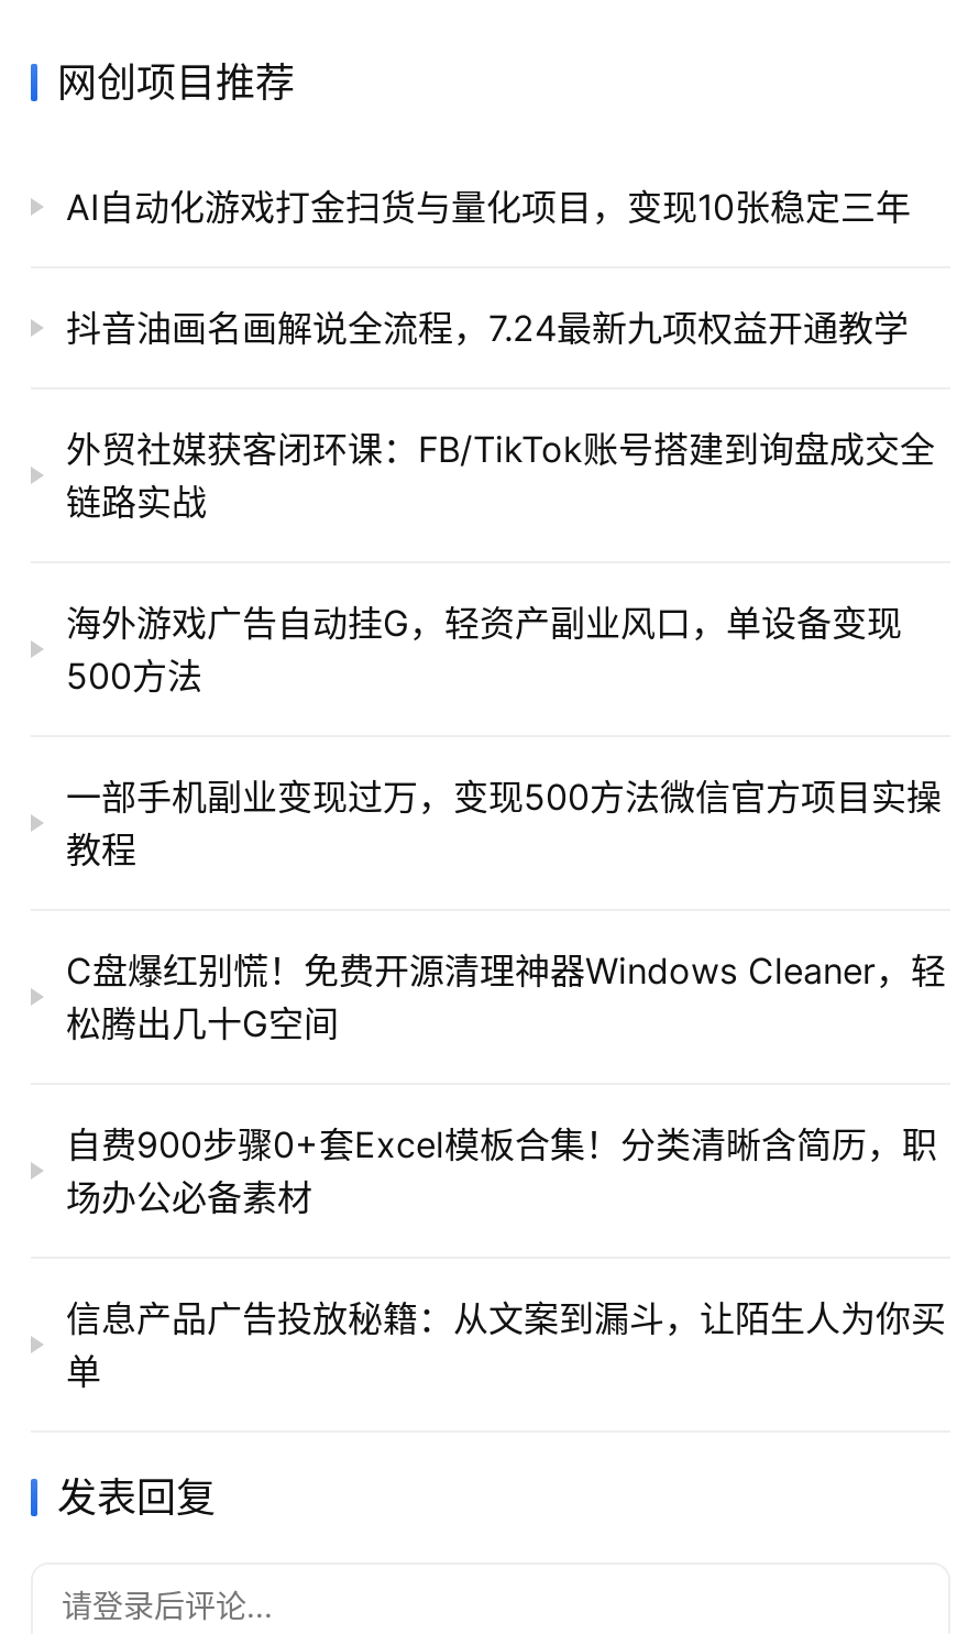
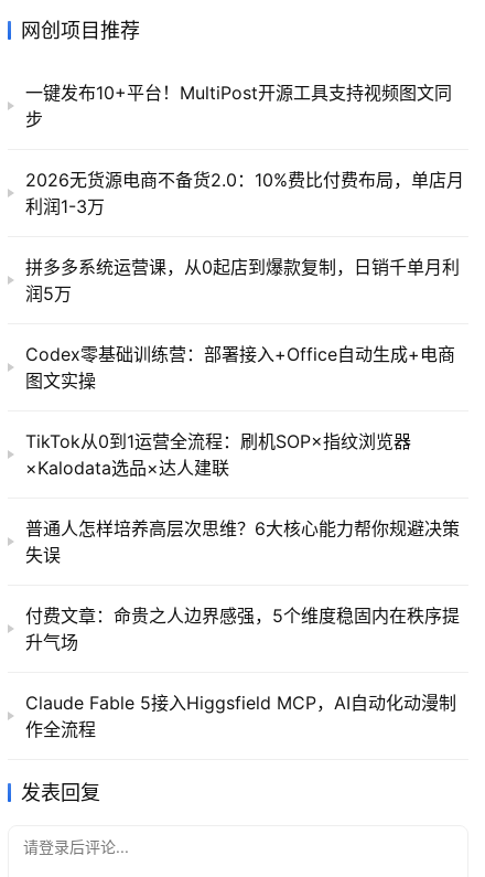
- AI自动化游戏打金扫货与量化项目，变现10张稳定三年
+ 一键发布10+平台！MultiPost开源工具支持视频图文同
+ 步

- 抖音油画名画解说全流程，7.24最新九项权益开通教学
+ 2026无货源电商不备货2.0：10%费比付费布局，单店月
+ 利润1-3万

- 外贸社媒获客闭环课：FB/TikTok账号搭建到询盘成交全
- 链路实战
+ 拼多多系统运营课，从0起店到爆款复制，日销千单月利
+ 润5万

- 海外游戏广告自动挂G，轻资产副业风口，单设备变现
- 500方法
+ Codex零基础训练营：部署接入+Office自动生成+电商
+ 图文实操

- 一部手机副业变现过万，变现500方法微信官方项目实操
- 教程
+ TikTok从0到1运营全流程：刷机SOP×指纹浏览器
+ ×Kalodata选品×达人建联

- C盘爆红别慌！免费开源清理神器Windows Cleaner，轻
- 松腾出几十G空间
+ 普通人怎样培养高层次思维？6大核心能力帮你规避决策
+ 失误

- 自费900步骤0+套Excel模板合集！分类清晰含简历，职
- 场办公必备素材
+ 付费文章：命贵之人边界感强，5个维度稳固内在秩序提
+ 升气场

- 信息产品广告投放秘籍：从文案到漏斗，让陌生人为你买
- 单
+ Claude Fable 5接入Higgsfield MCP，AI自动化动漫制
+ 作全流程
